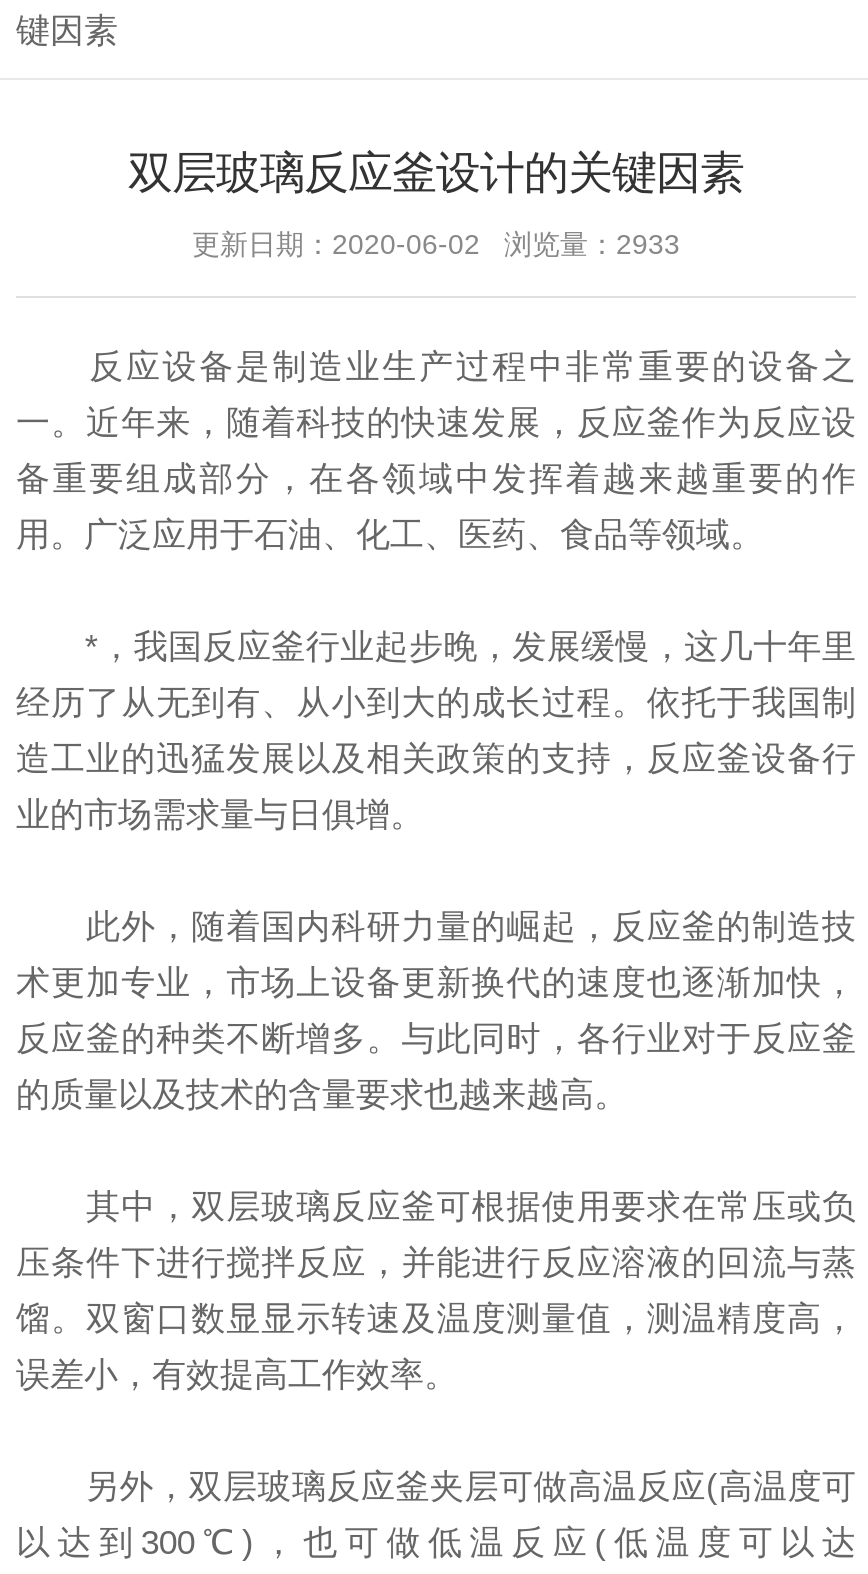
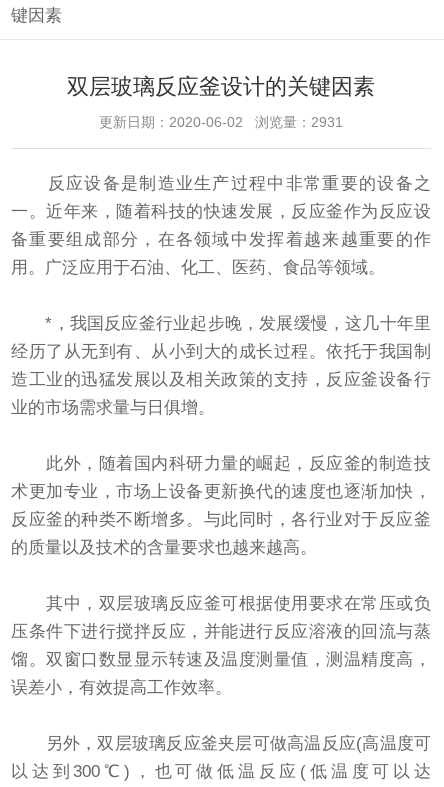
- 更新日期：2020-06-02 浏览量：2933
+ 更新日期：2020-06-02 浏览量：2931
